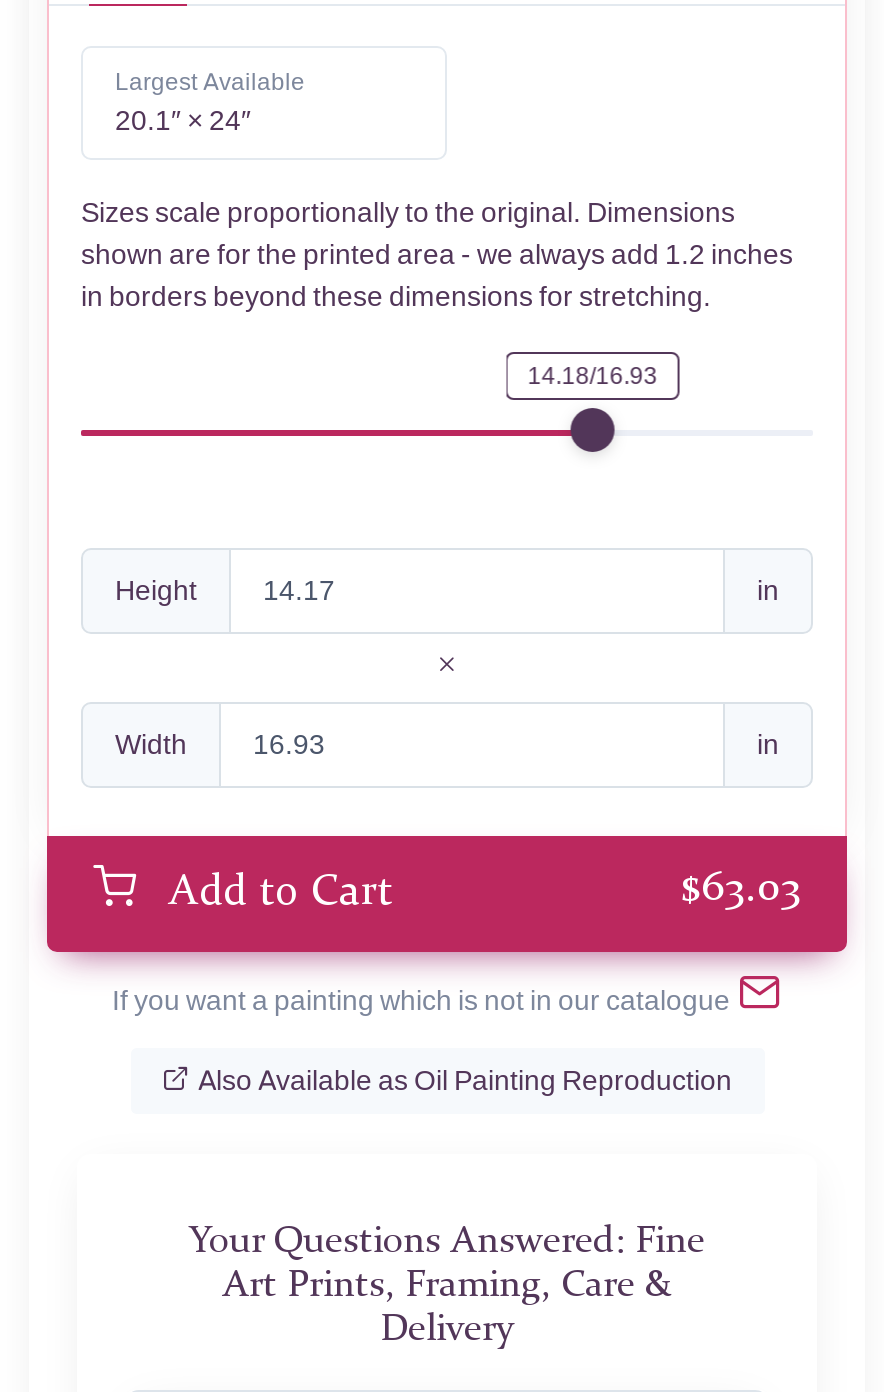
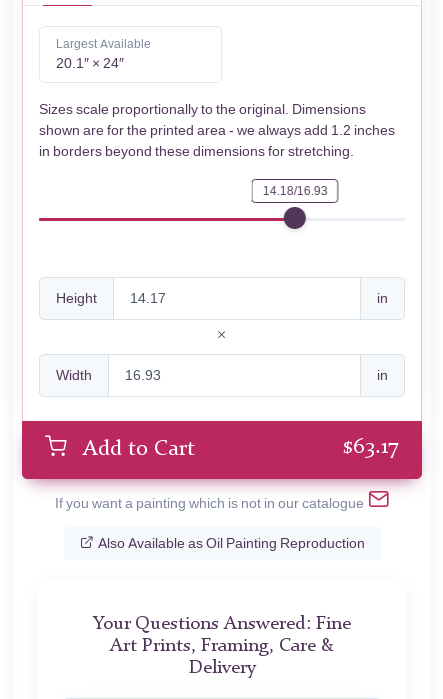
- $63.03
+ $63.17
